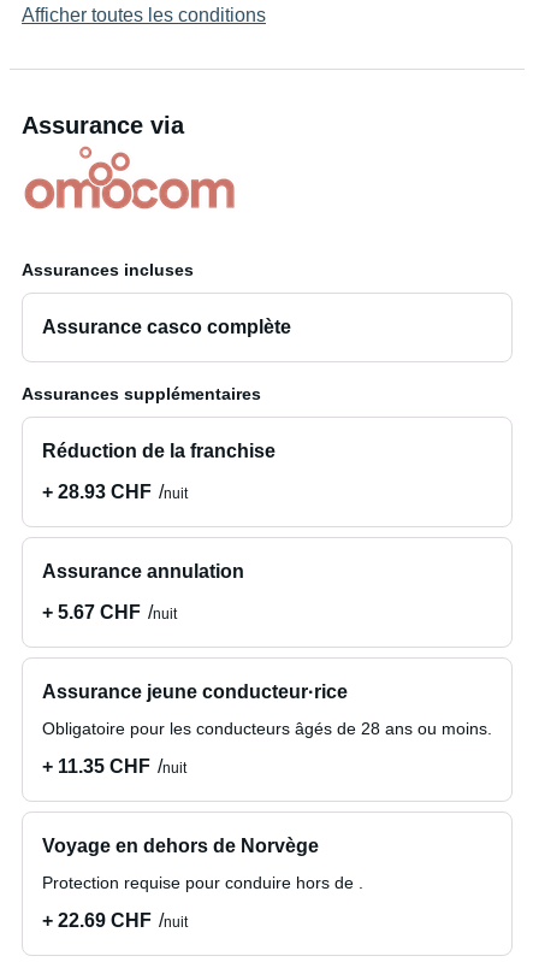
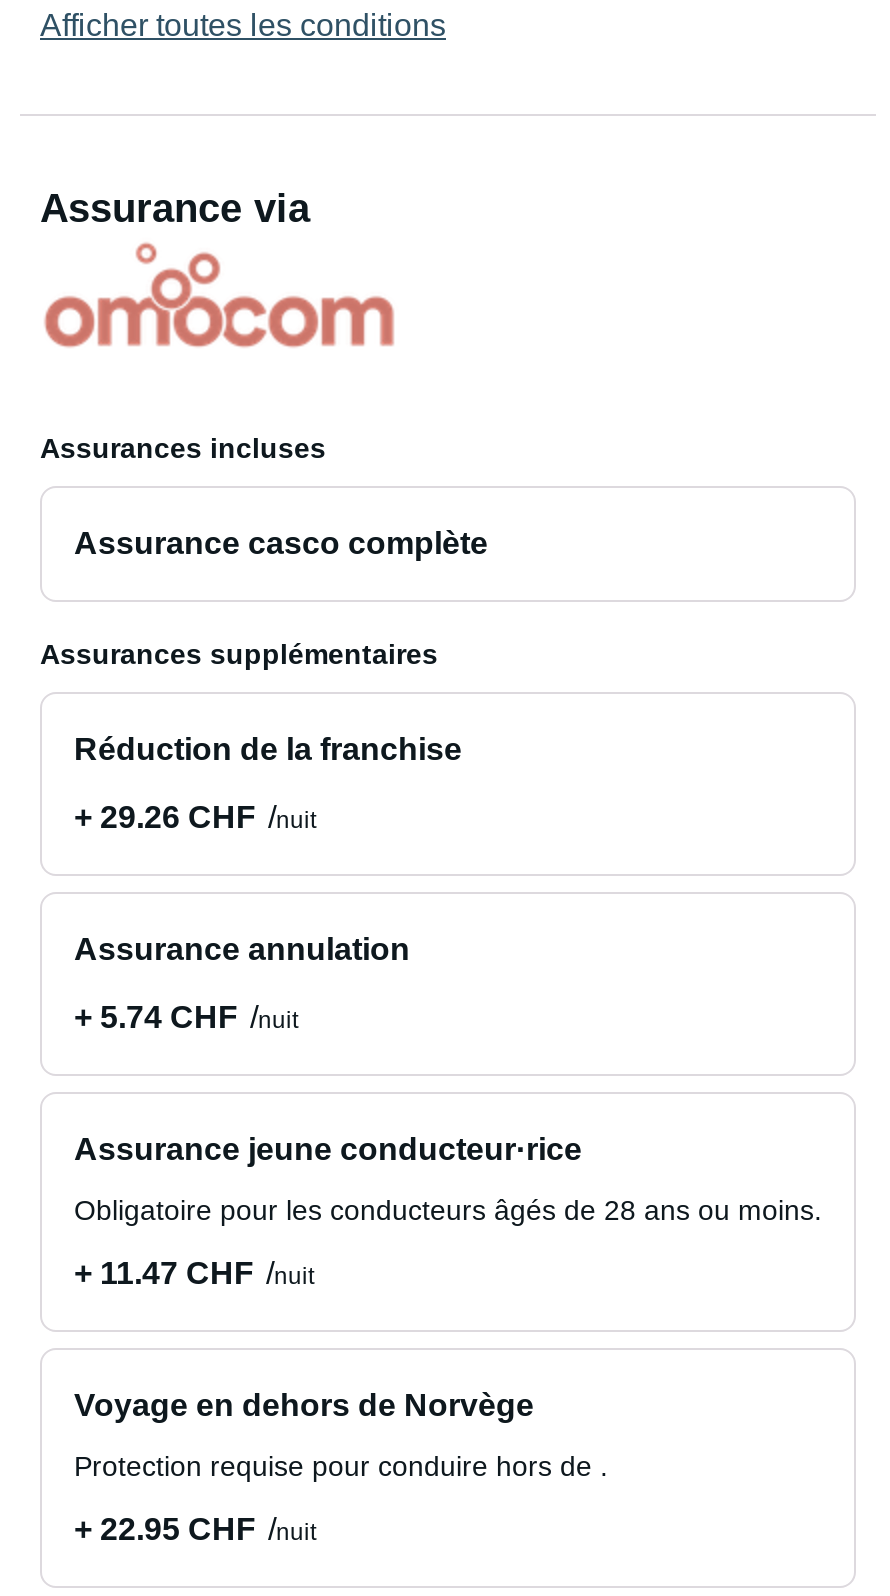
- + 28.93 CHF nuit
+ + 29.26 CHF nuit

- + 5.67 CHF nuit
+ + 5.74 CHF nuit

- + 11.35 CHF nuit
+ + 11.47 CHF nuit

- + 22.69 CHF nuit
+ + 22.95 CHF nuit
